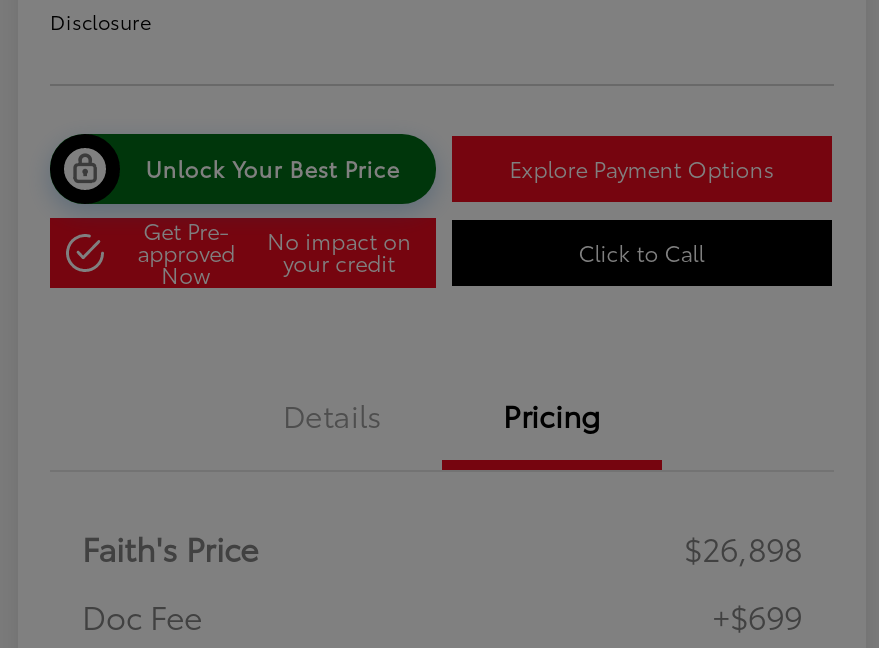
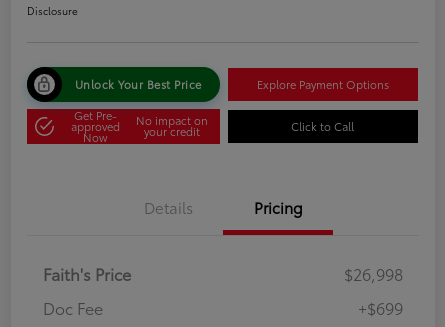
- $26,898
+ $26,998
